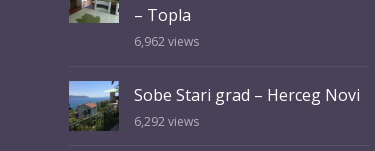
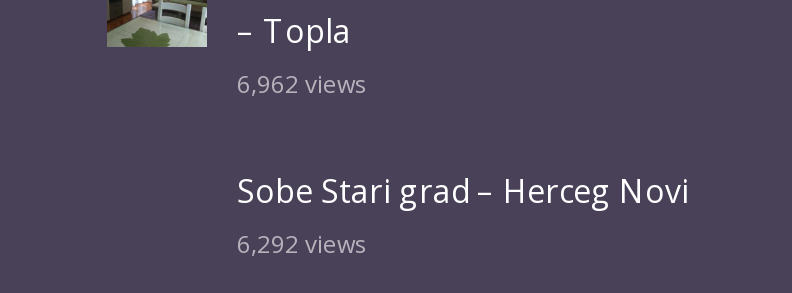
- [image]
